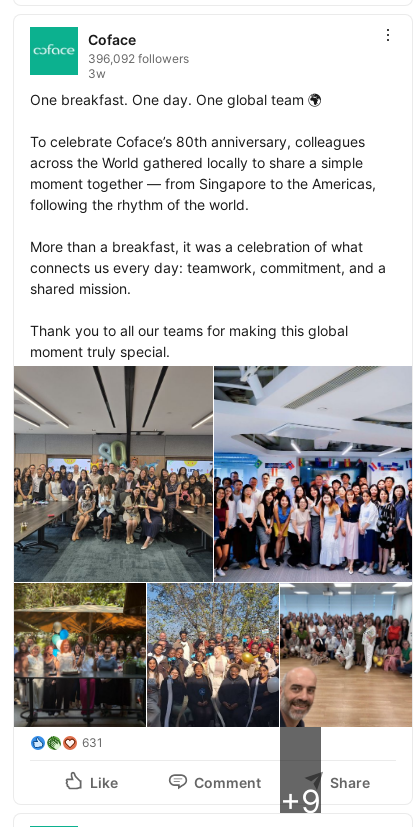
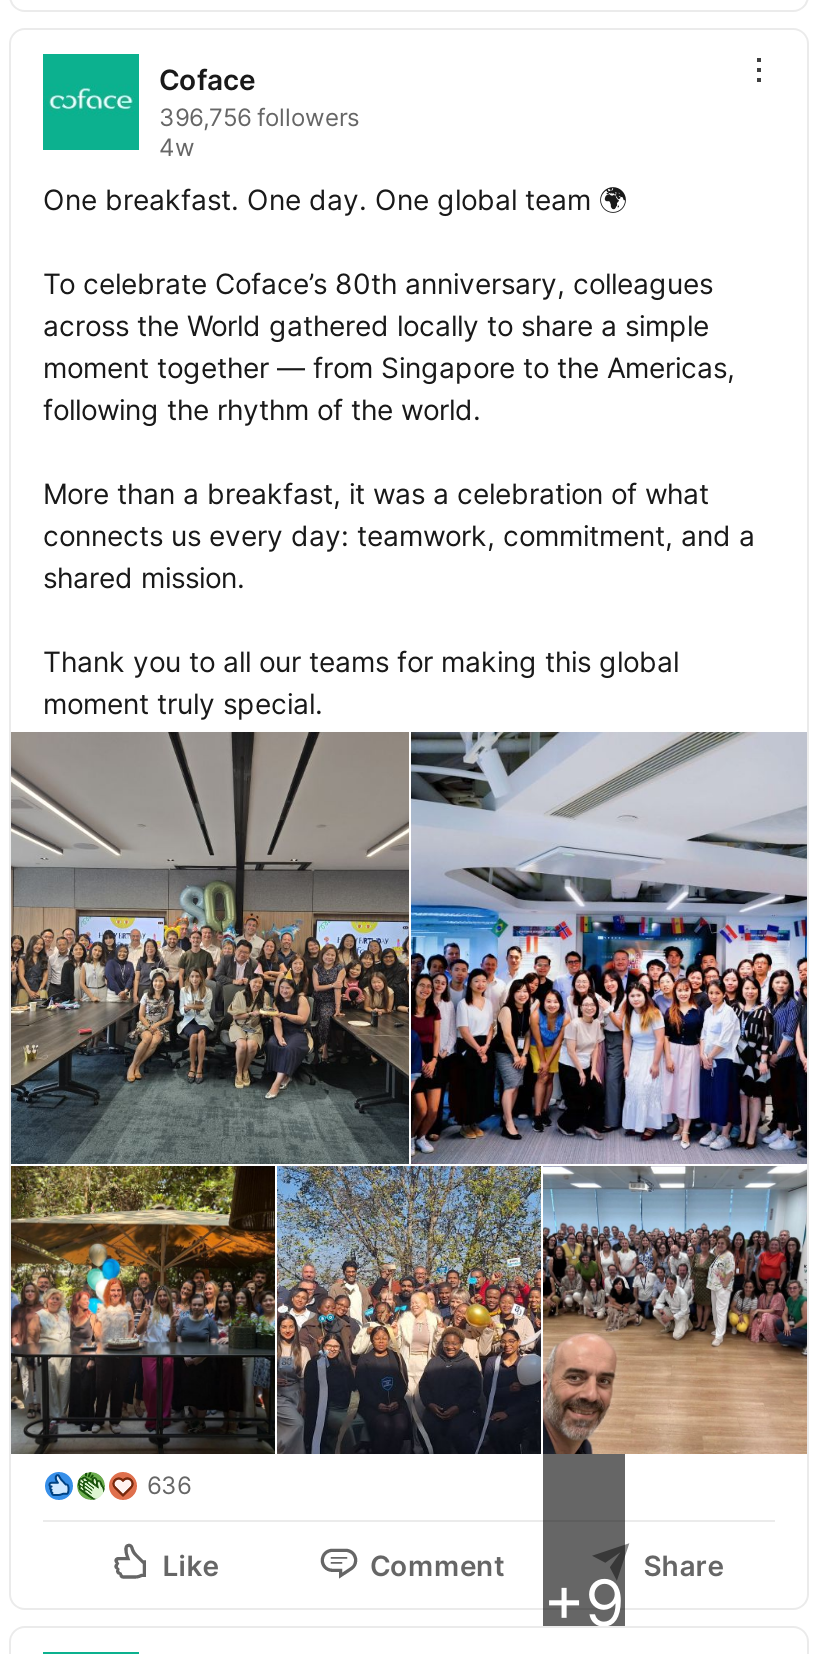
- 396,092 followers
- 3w
+ 396,756 followers
+ 4w

- 631
+ 636
